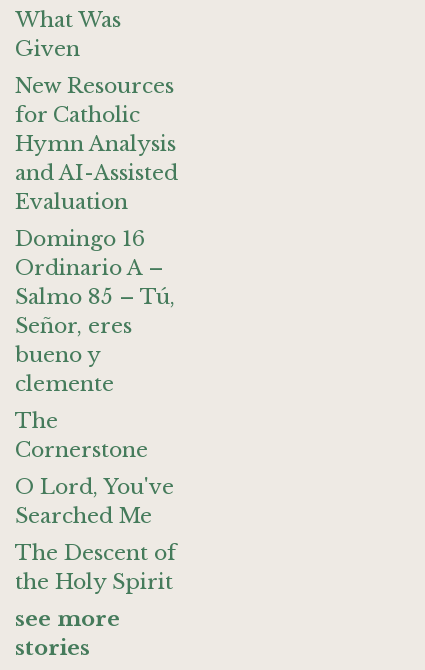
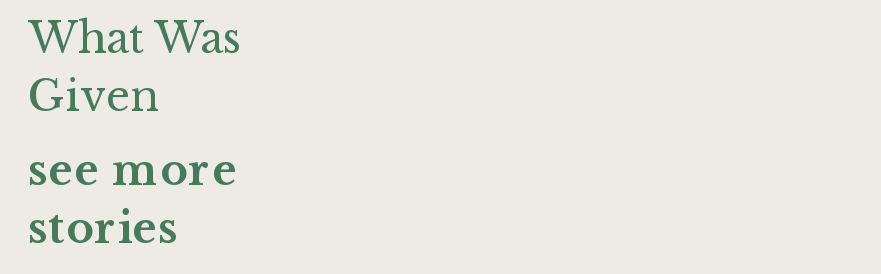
- New Resources
- for Catholic
- Hymn Analysis
- and AI-Assisted
- Evaluation
- Domingo 16
- Ordinario A –
- Salmo 85 – Tú,
- Señor, eres
- bueno y
- clemente
- The
- Cornerstone
- O Lord, You've
- Searched Me
- The Descent of
- the Holy Spirit
